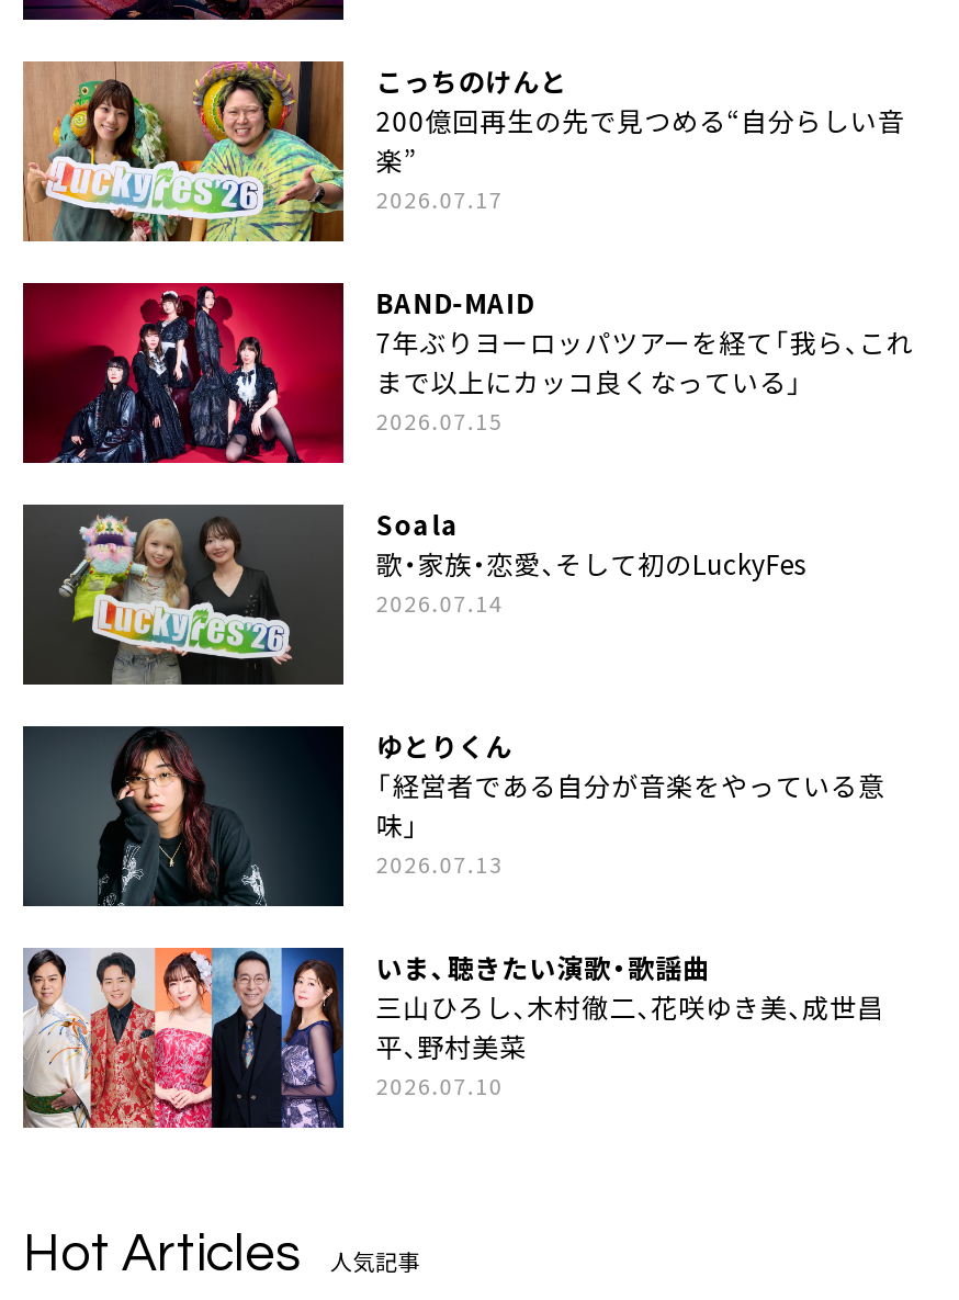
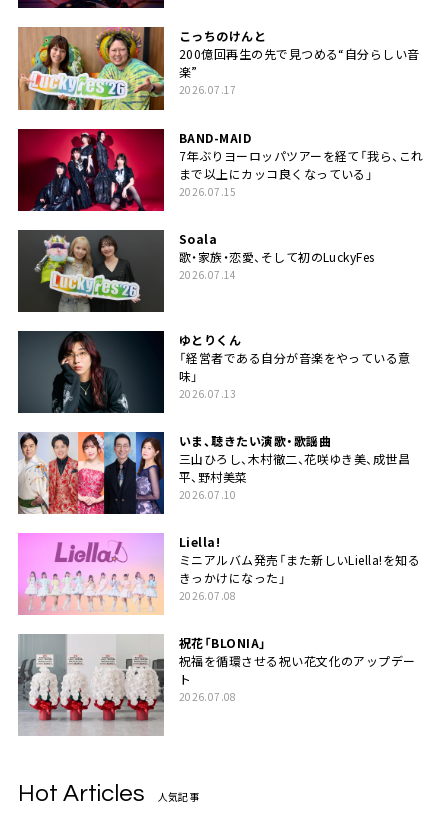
+ [image]
+ Liella!
+ ミニアルバム発売「また新しいLiella!を知る
+ きっかけになった」
+ 2026.07.08
+ 祝花「BLONIA」
+ 祝福を循環させる祝い花文化のアップデー
+ ト
+ 2026.07.08

+ [image]
